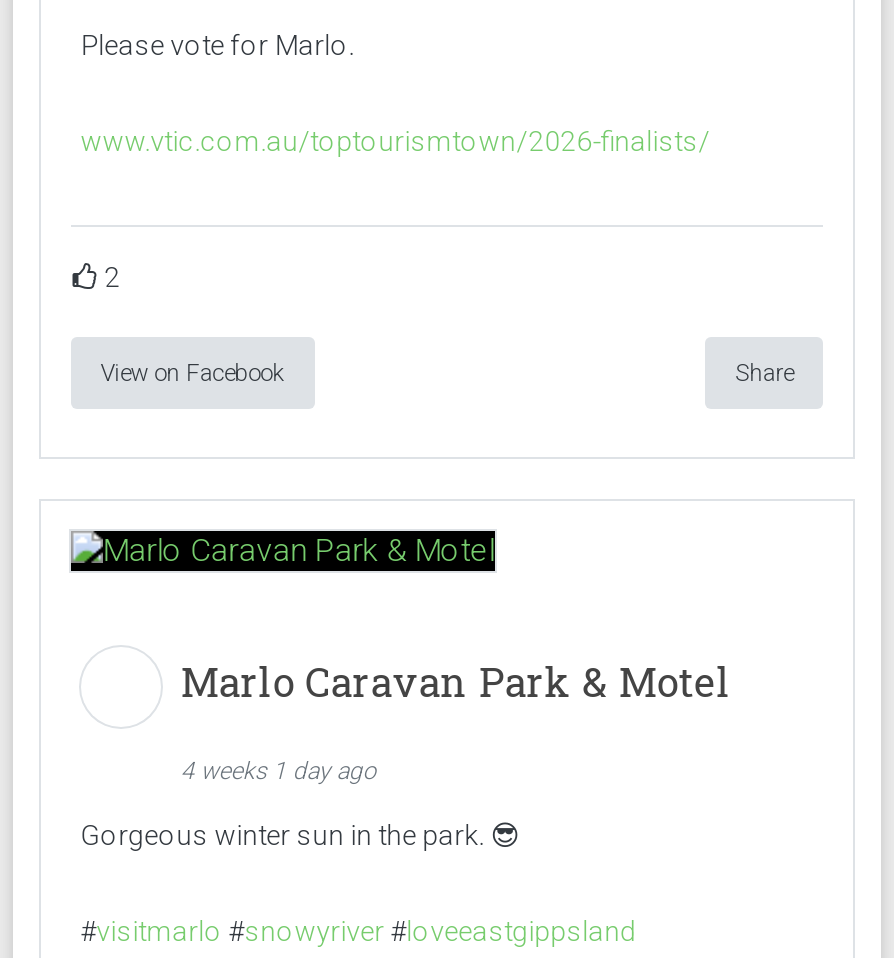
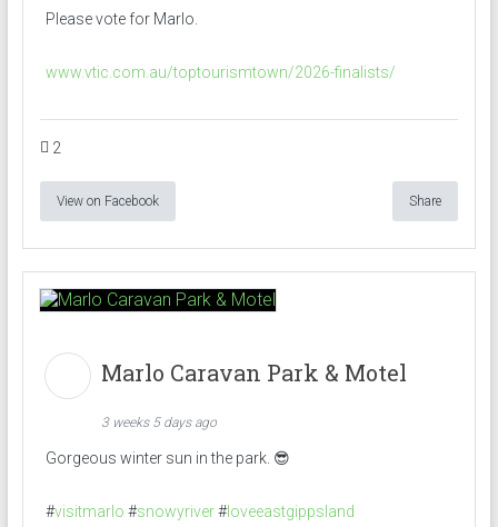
- 4 weeks 1 day ago
+ 3 weeks 5 days ago
